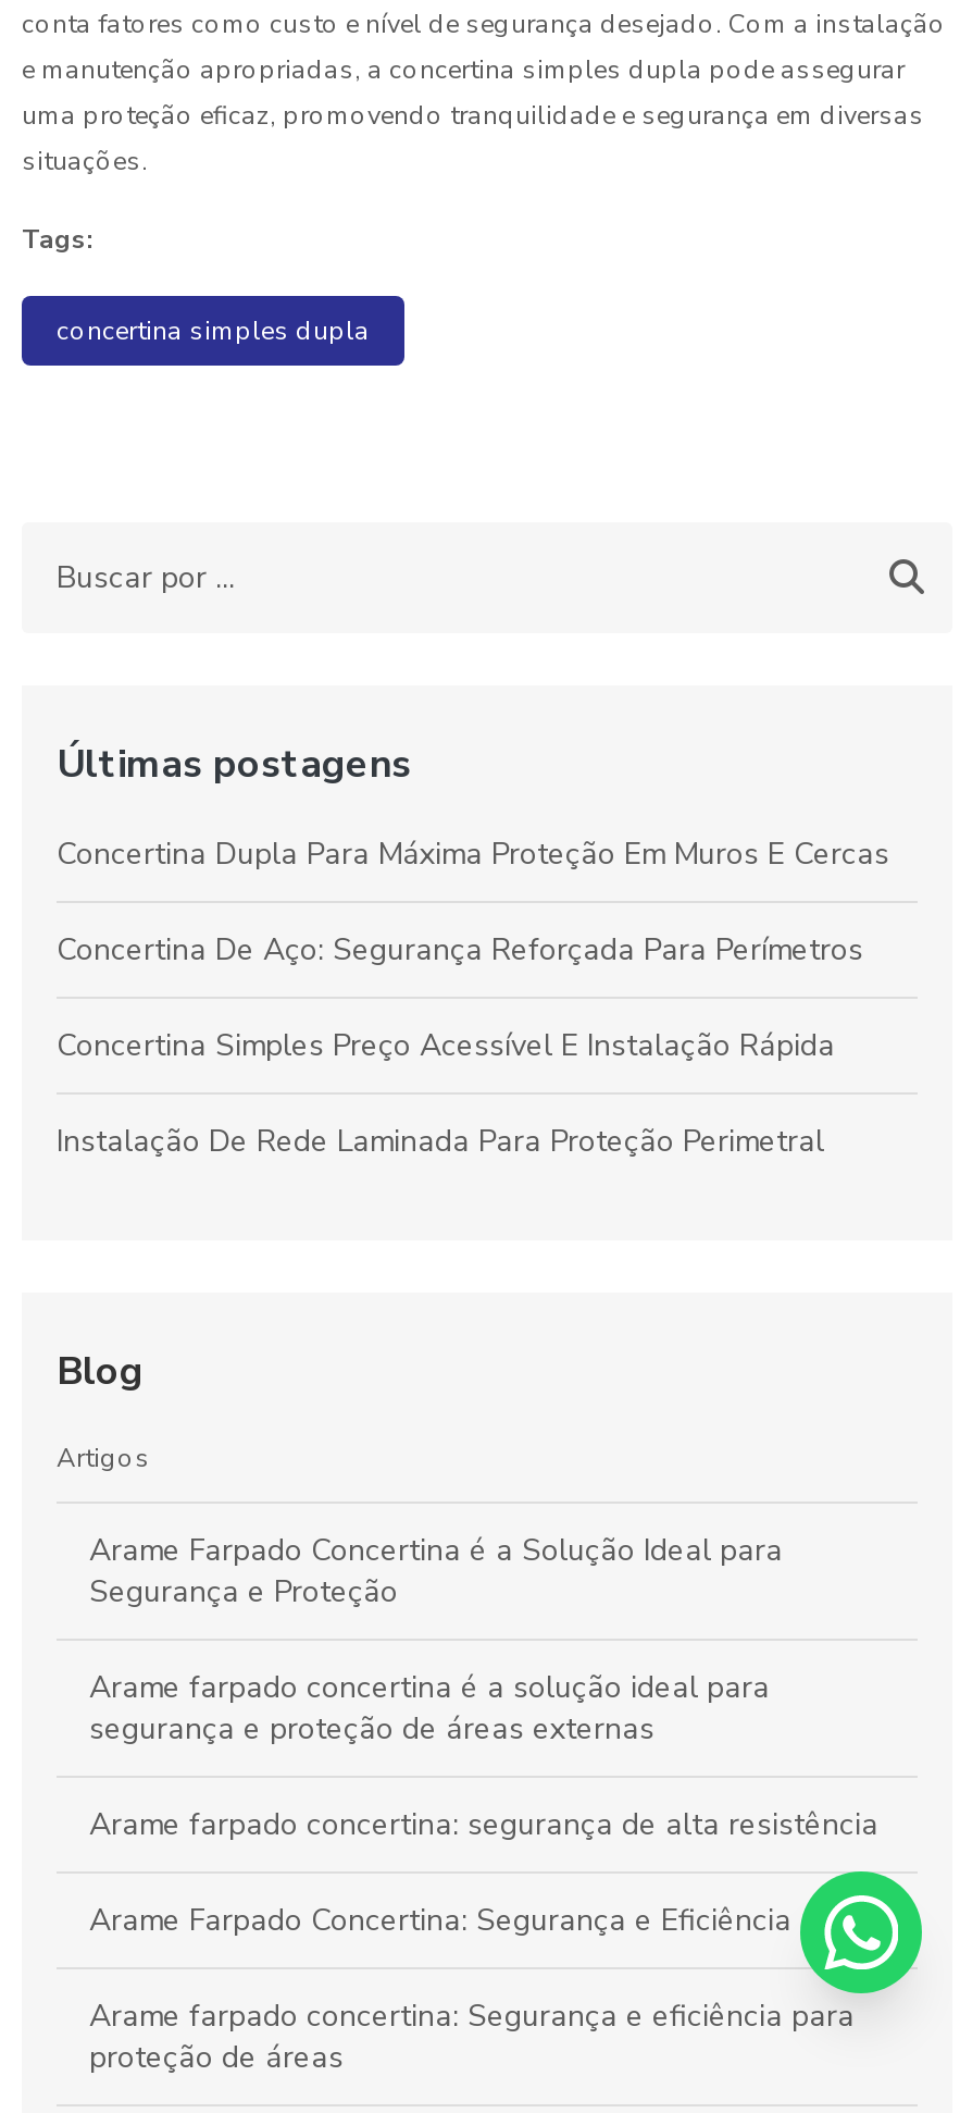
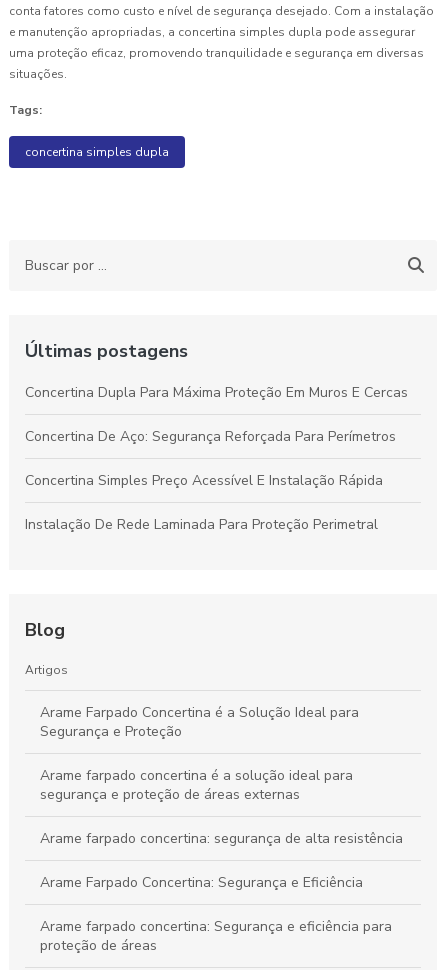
- [image]
